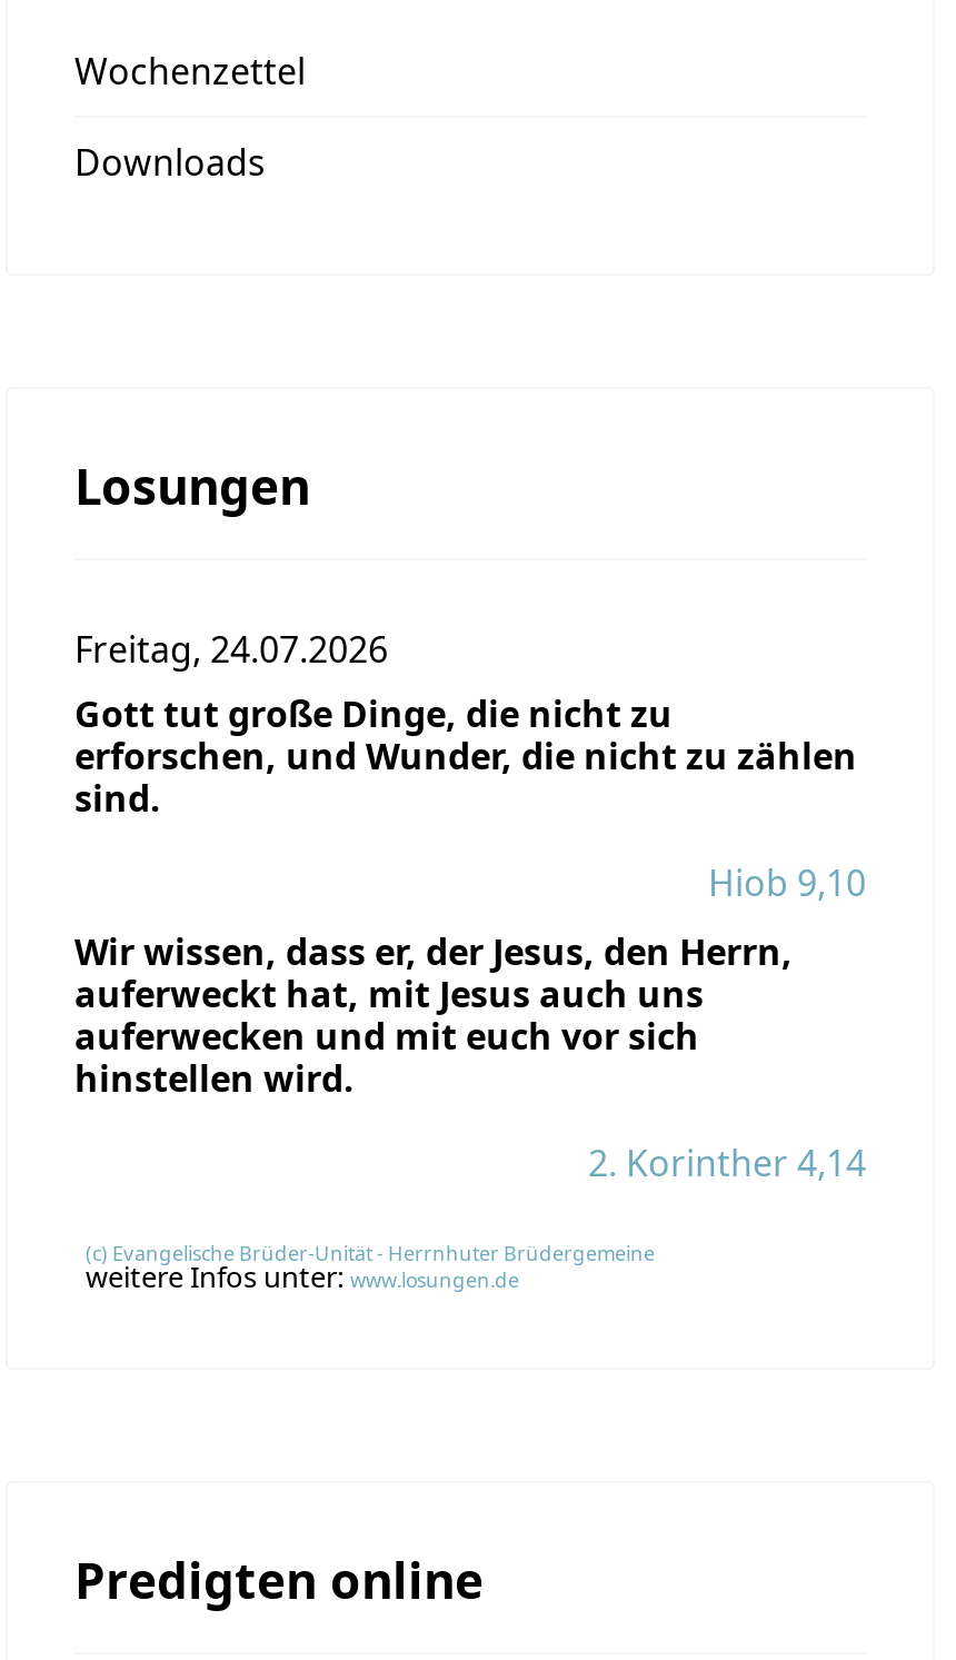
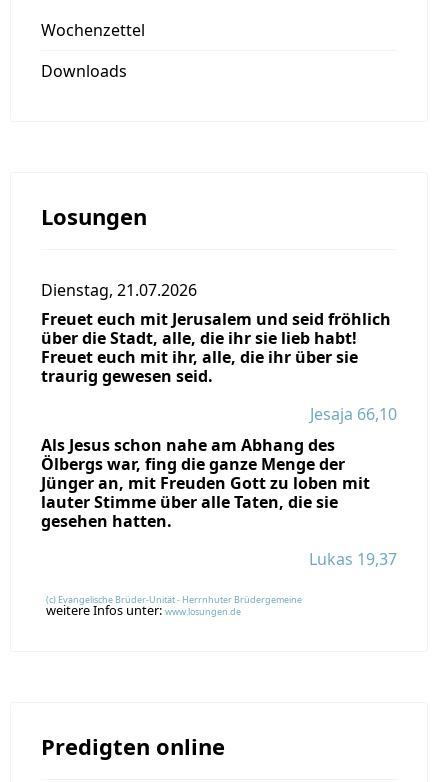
- Freitag, 24.07.2026
- Gott tut große Dinge, die nicht zu
- erforschen, und Wunder, die nicht zu zählen
- sind.
+ Dienstag, 21.07.2026
+ Freuet euch mit Jerusalem und seid fröhlich
+ über die Stadt, alle, die ihr sie lieb habt!
+ Freuet euch mit ihr, alle, die ihr über sie
+ traurig gewesen seid.

- Hiob 9,10
- Wir wissen, dass er, der Jesus, den Herrn,
- auferweckt hat, mit Jesus auch uns
- auferwecken und mit euch vor sich
- hinstellen wird.
+ Jesaja 66,10
+ Als Jesus schon nahe am Abhang des
+ Ölbergs war, fing die ganze Menge der
+ Jünger an, mit Freuden Gott zu loben mit
+ lauter Stimme über alle Taten, die sie
+ gesehen hatten.

- 2. Korinther 4,14
+ Lukas 19,37
